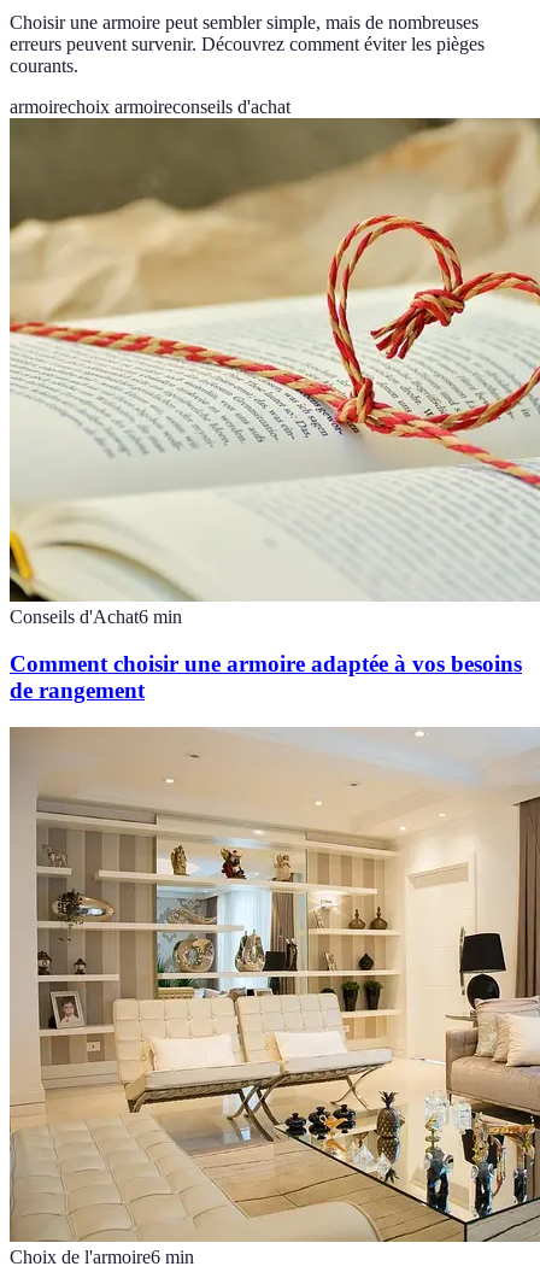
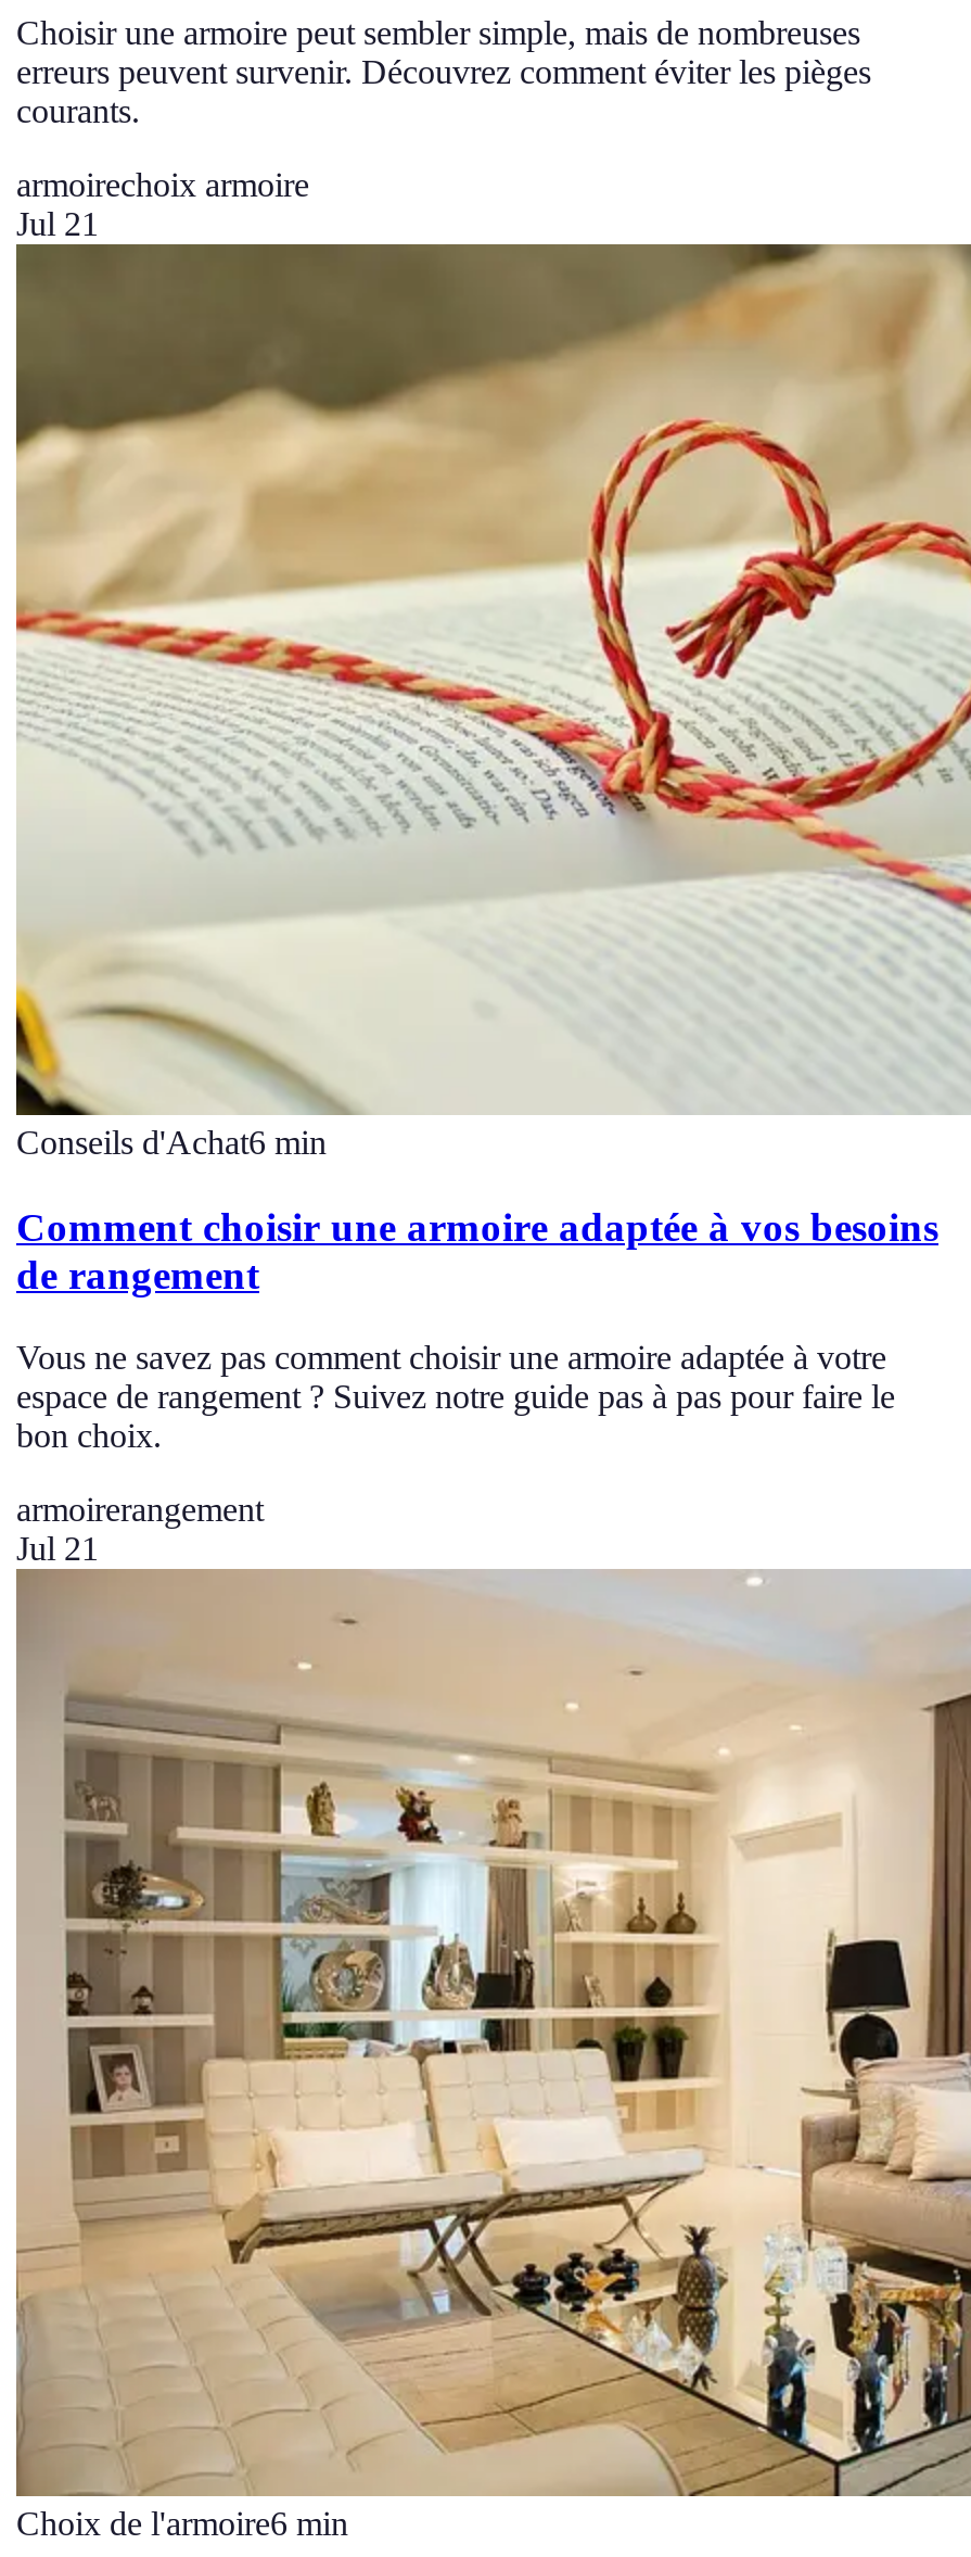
- armoirechoix armoireconseils d'achat
+ armoirechoix armoire
+ Jul 21

+ Vous ne savez pas comment choisir une armoire adaptée à votre
+ espace de rangement ? Suivez notre guide pas à pas pour faire le
+ bon choix.
+ armoirerangement
+ Jul 21
